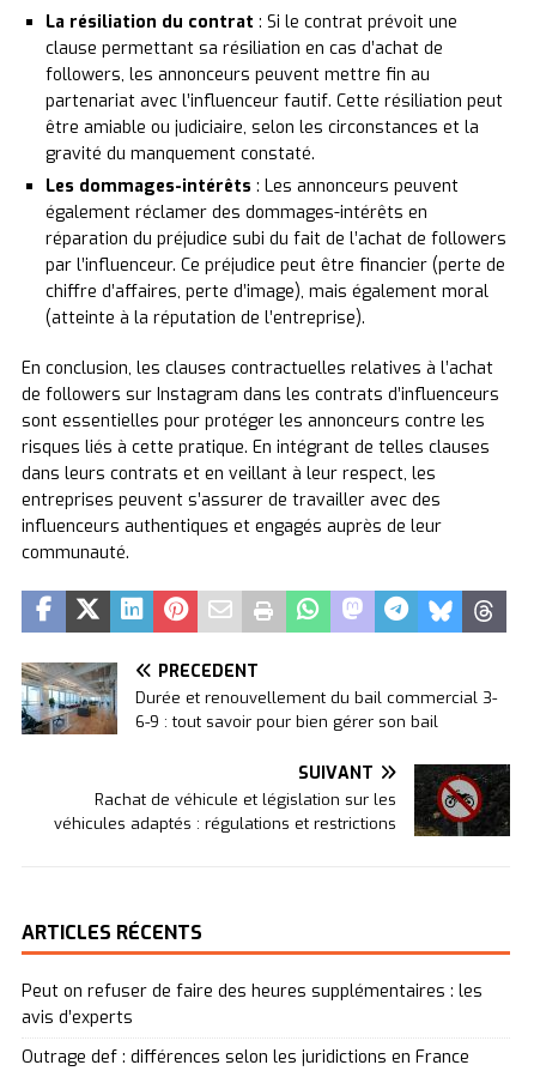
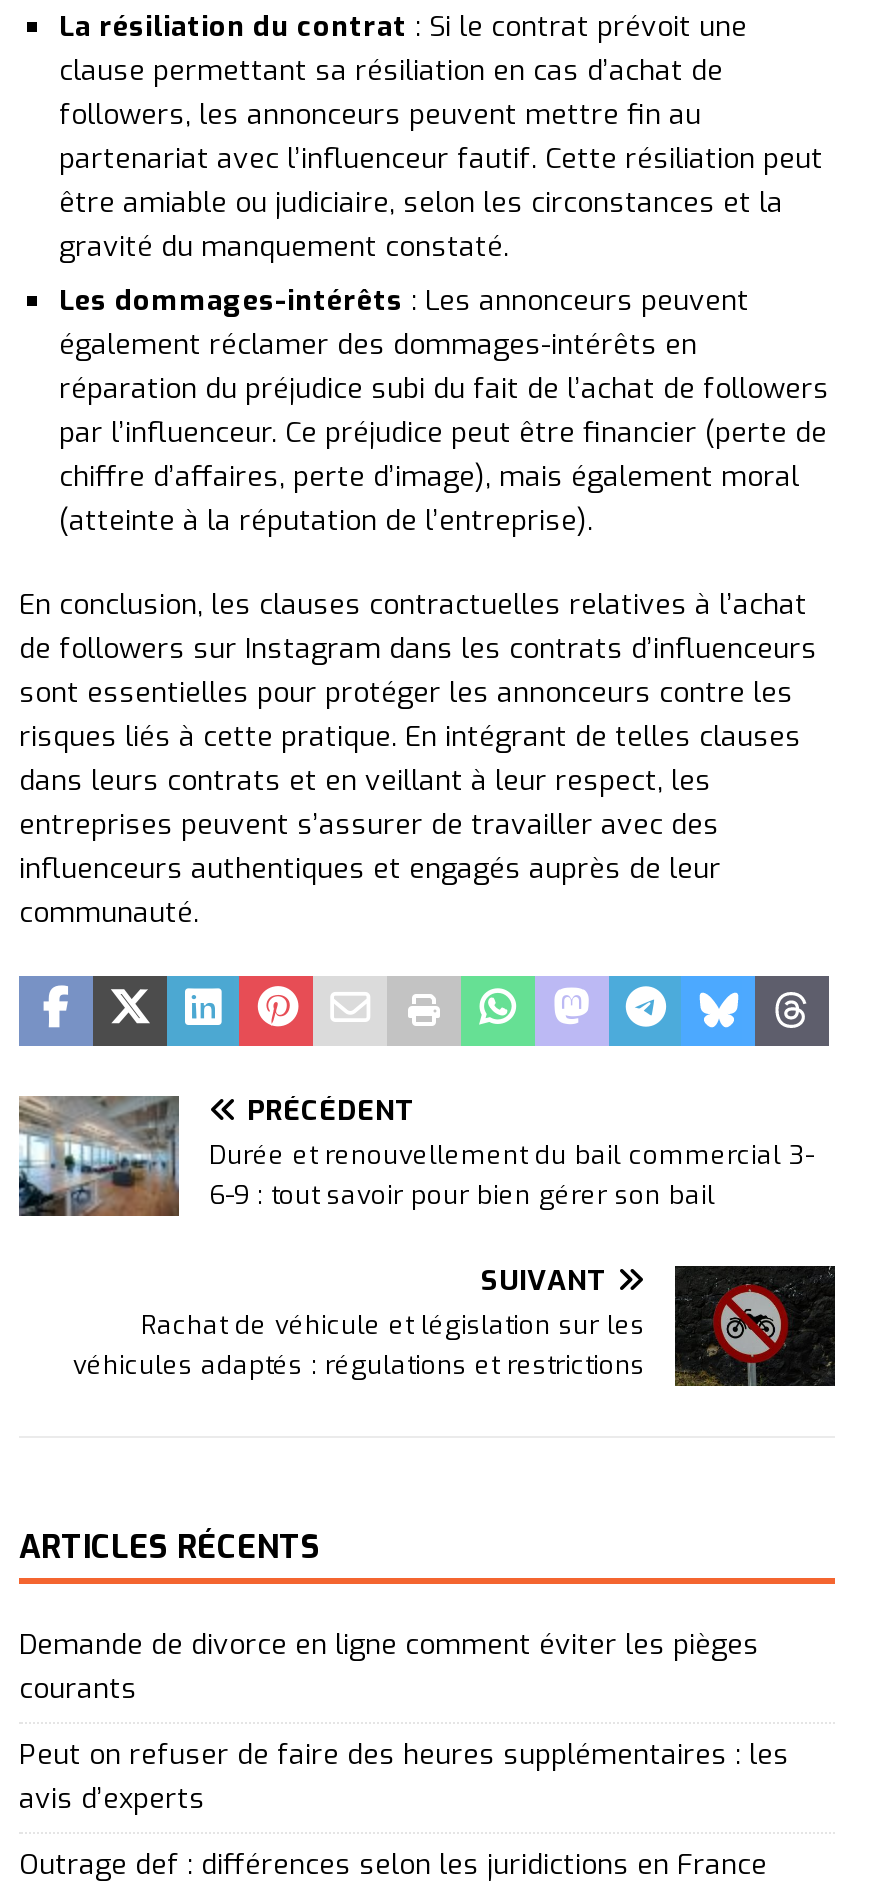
+ Demande de divorce en ligne comment éviter les pièges
+ courants
